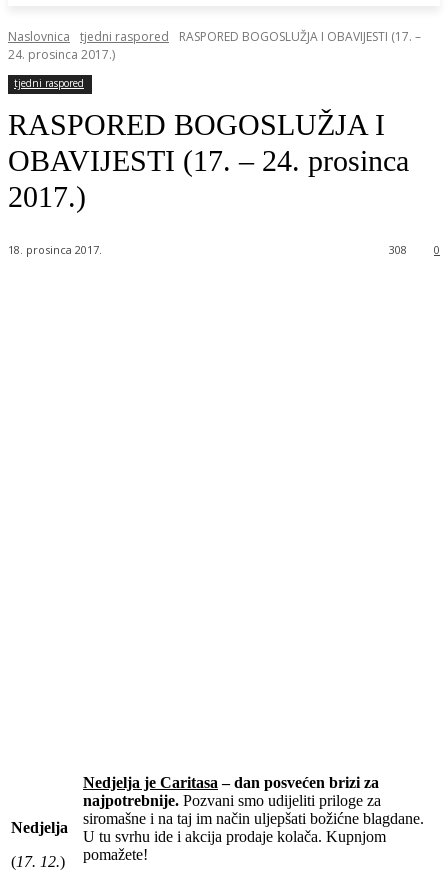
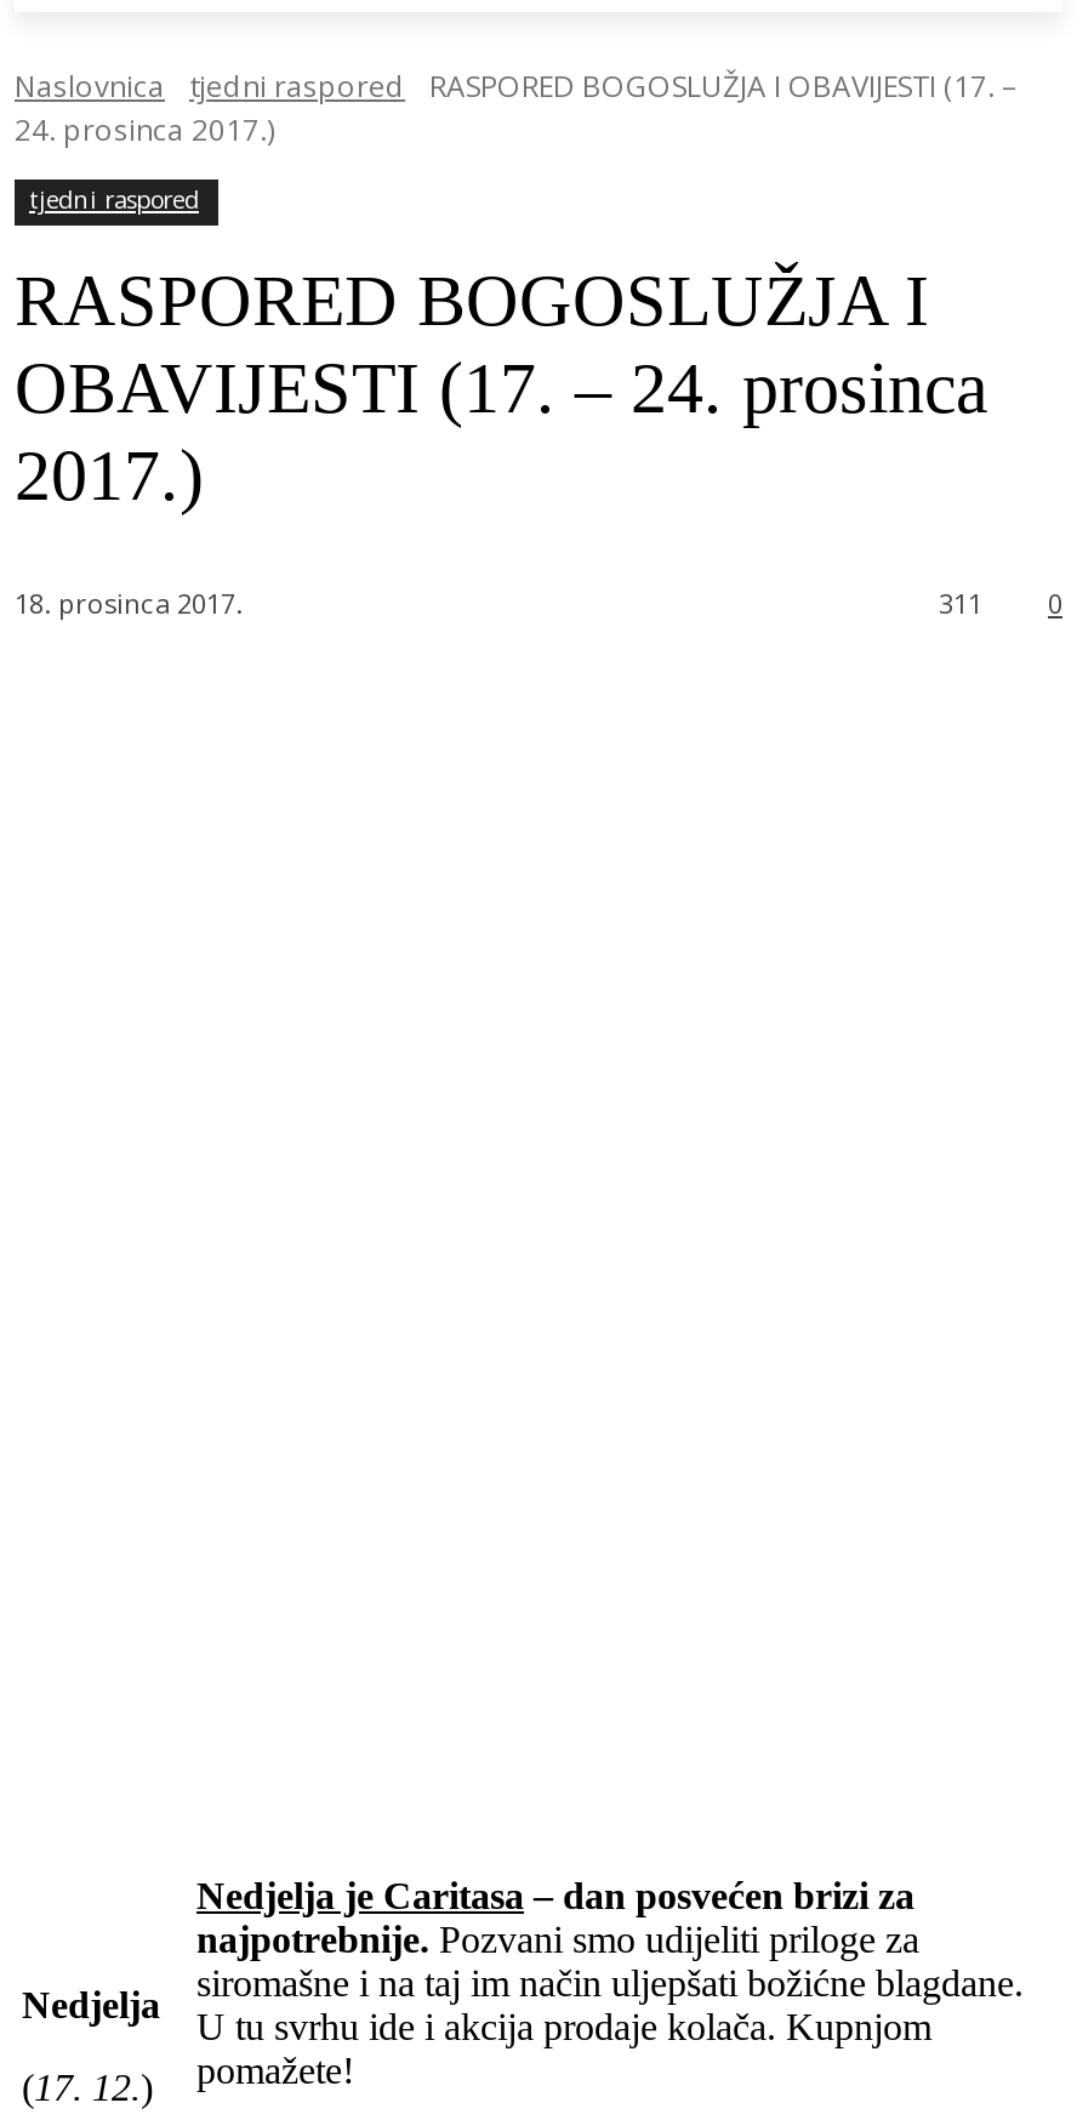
- 308 0
+ 311 0
